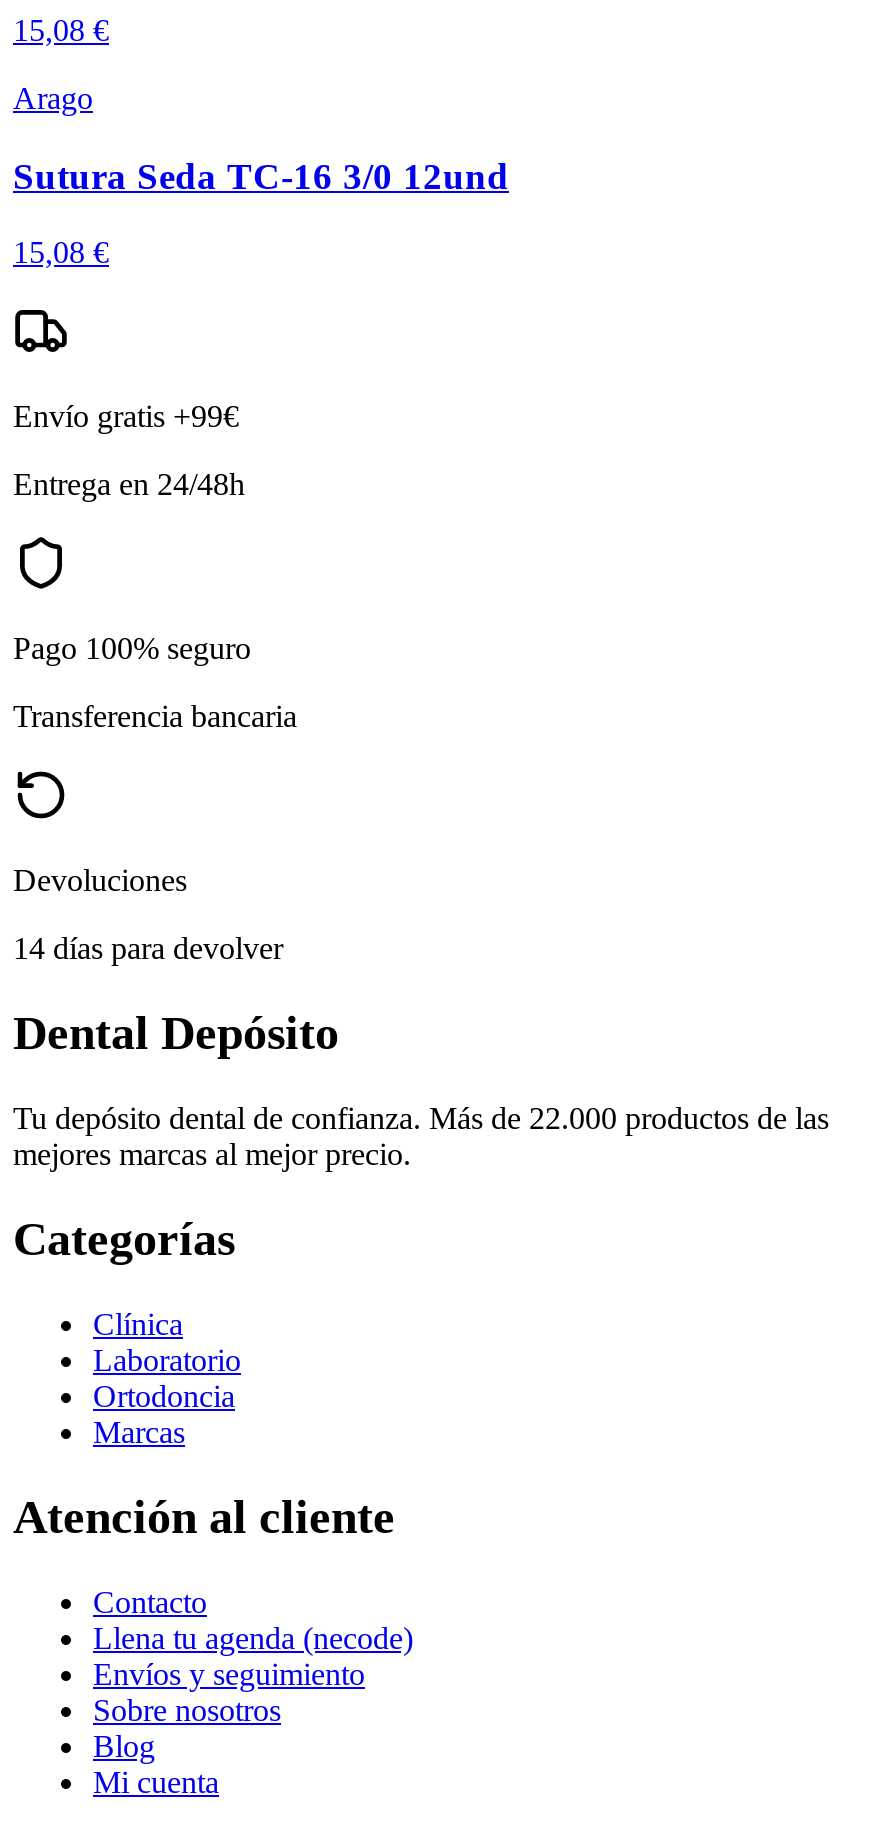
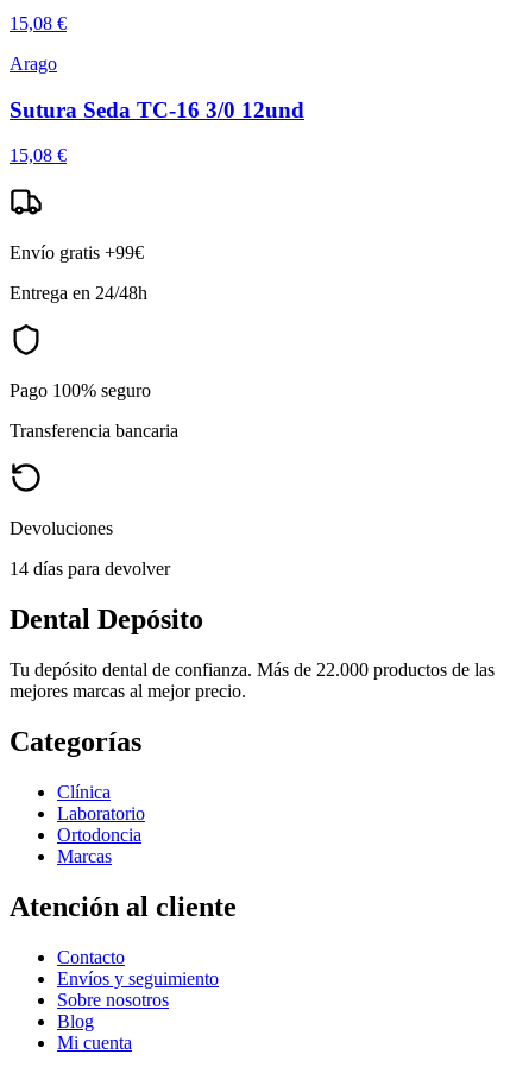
- Llena tu agenda (necode)
